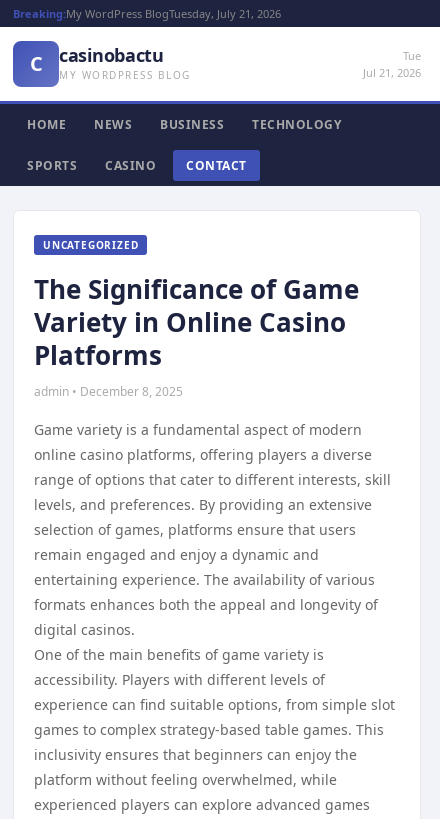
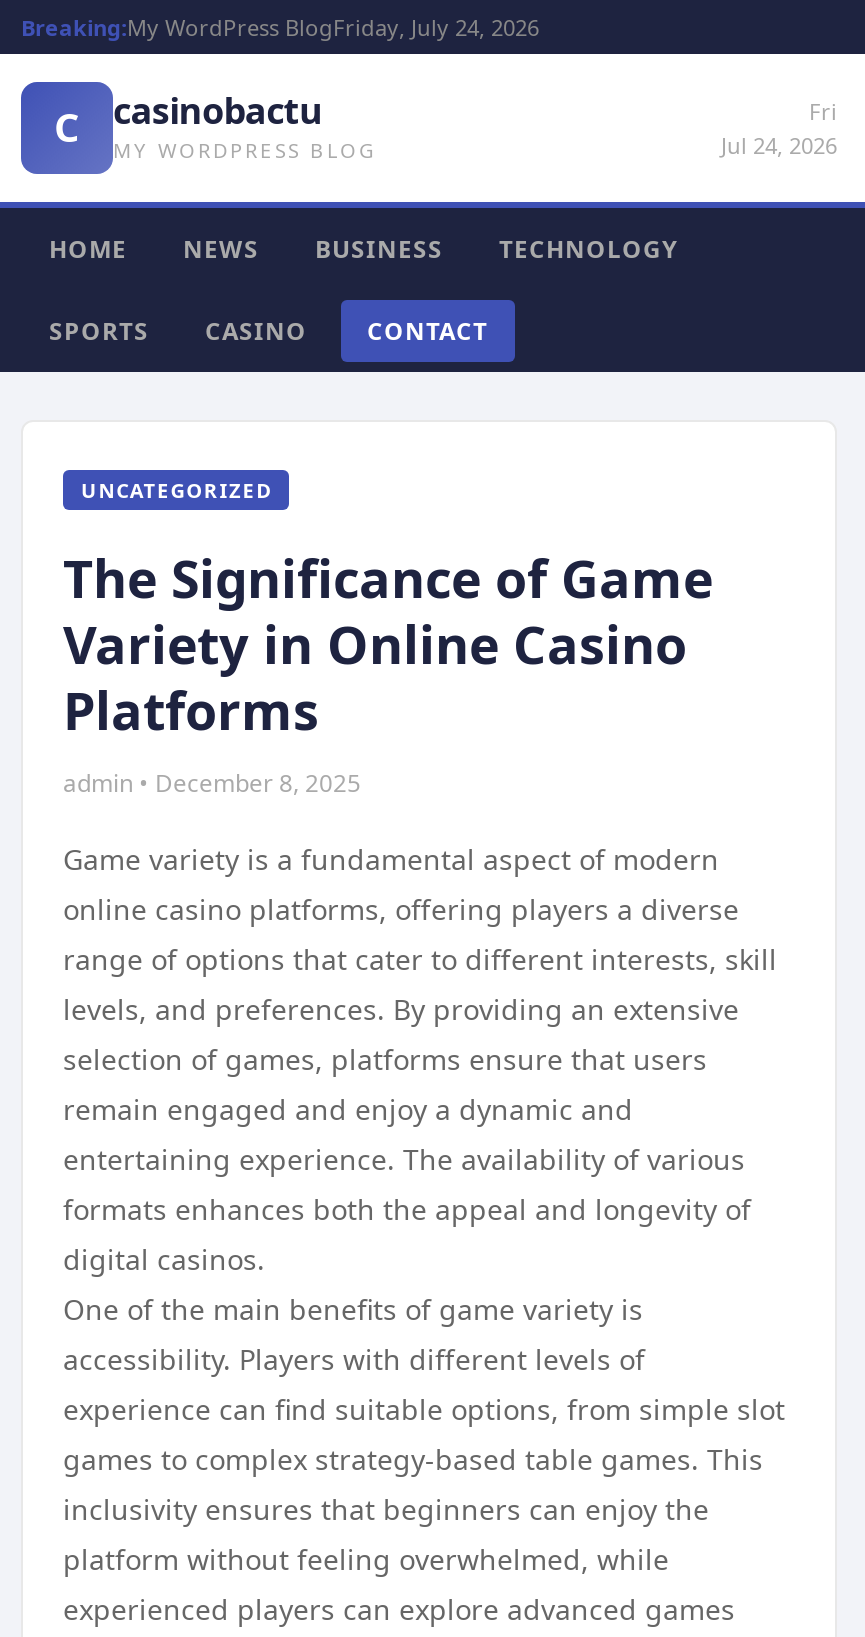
- Breaking:My WordPress BlogTuesday, July 21, 2026
+ Breaking:My WordPress BlogFriday, July 24, 2026

- Tue
- Jul 21, 2026
+ Fri
+ Jul 24, 2026
